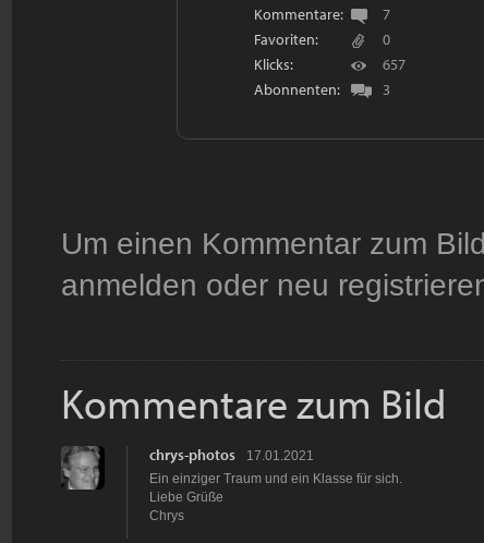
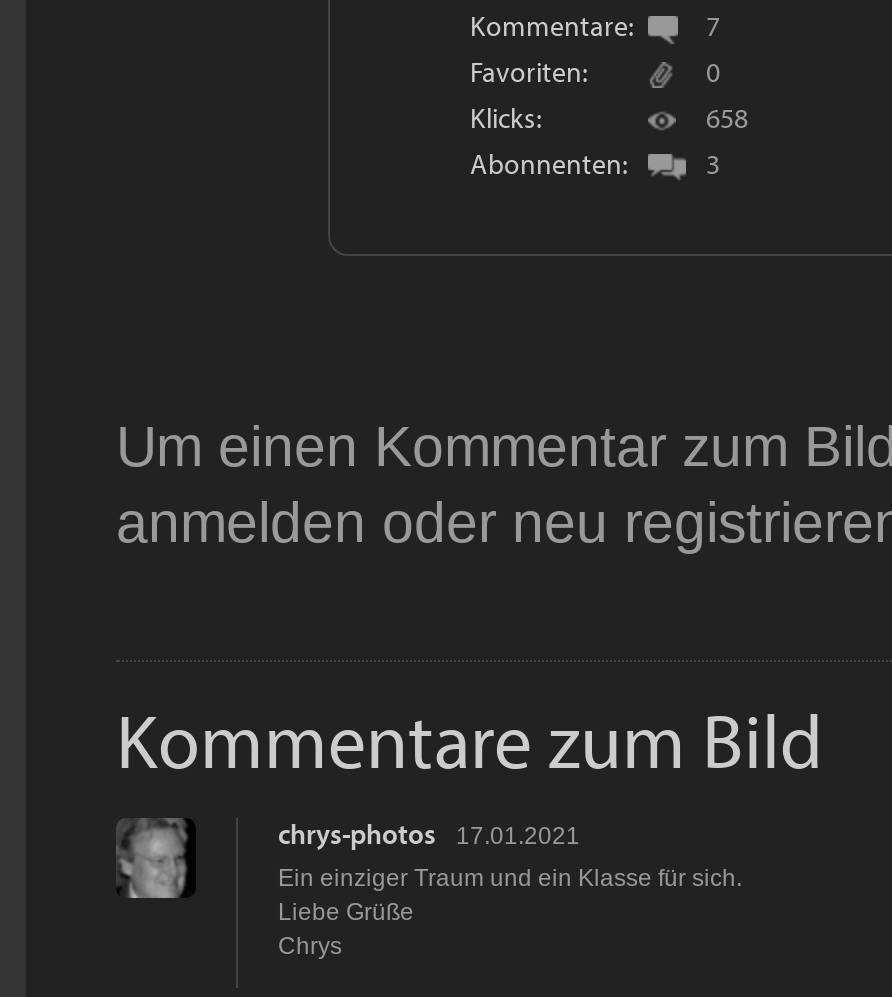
- 657
+ 658
